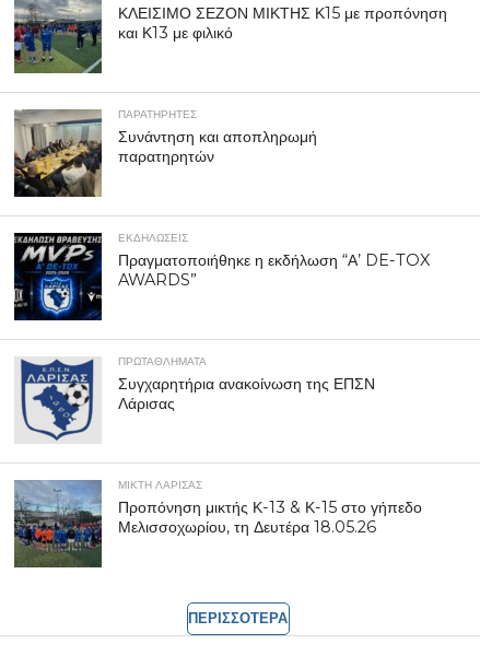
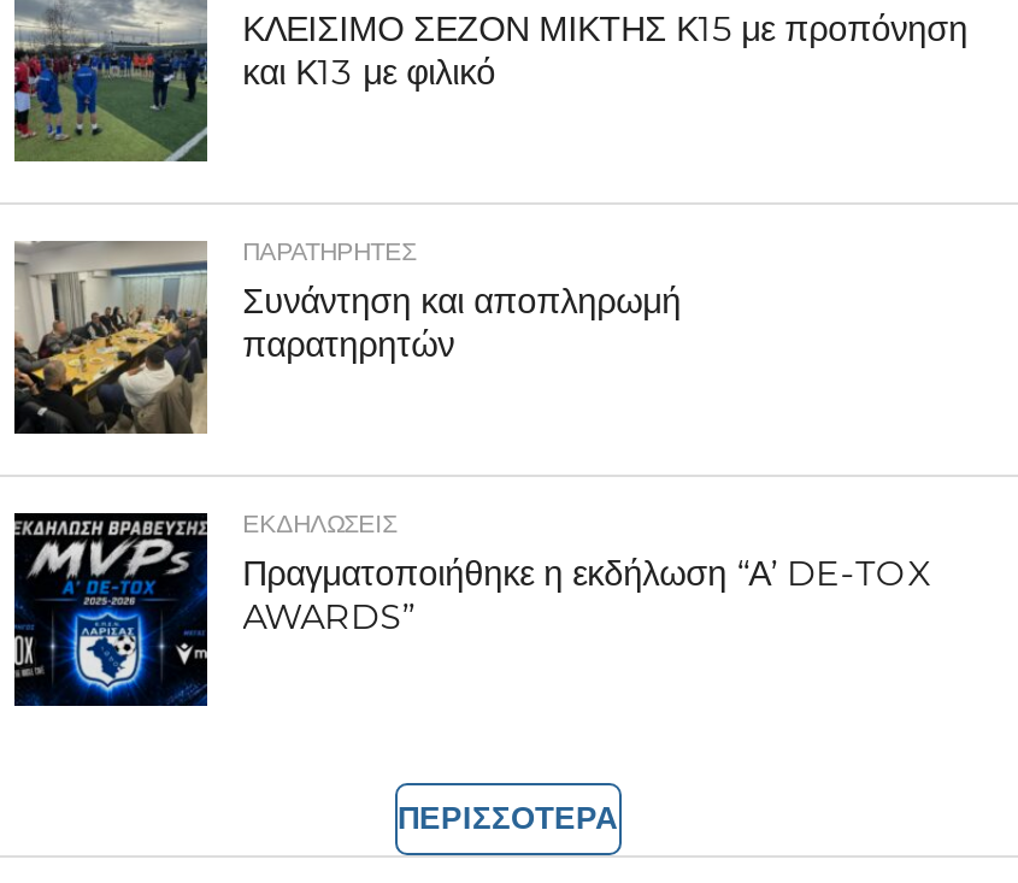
- [image]
- ΠΡΩΤΑΘΛΉΜΑΤΑ
- Συγχαρητήρια ανακοίνωση της ΕΠΣΝ
- Λάρισας

- [image]
- ΜΙΚΤΗ ΛΑΡΙΣΑΣ
- Προπόνηση μικτής Κ-13 & Κ-15 στο γήπεδο
- Μελισσοχωρίου, τη Δευτέρα 18.05.26
